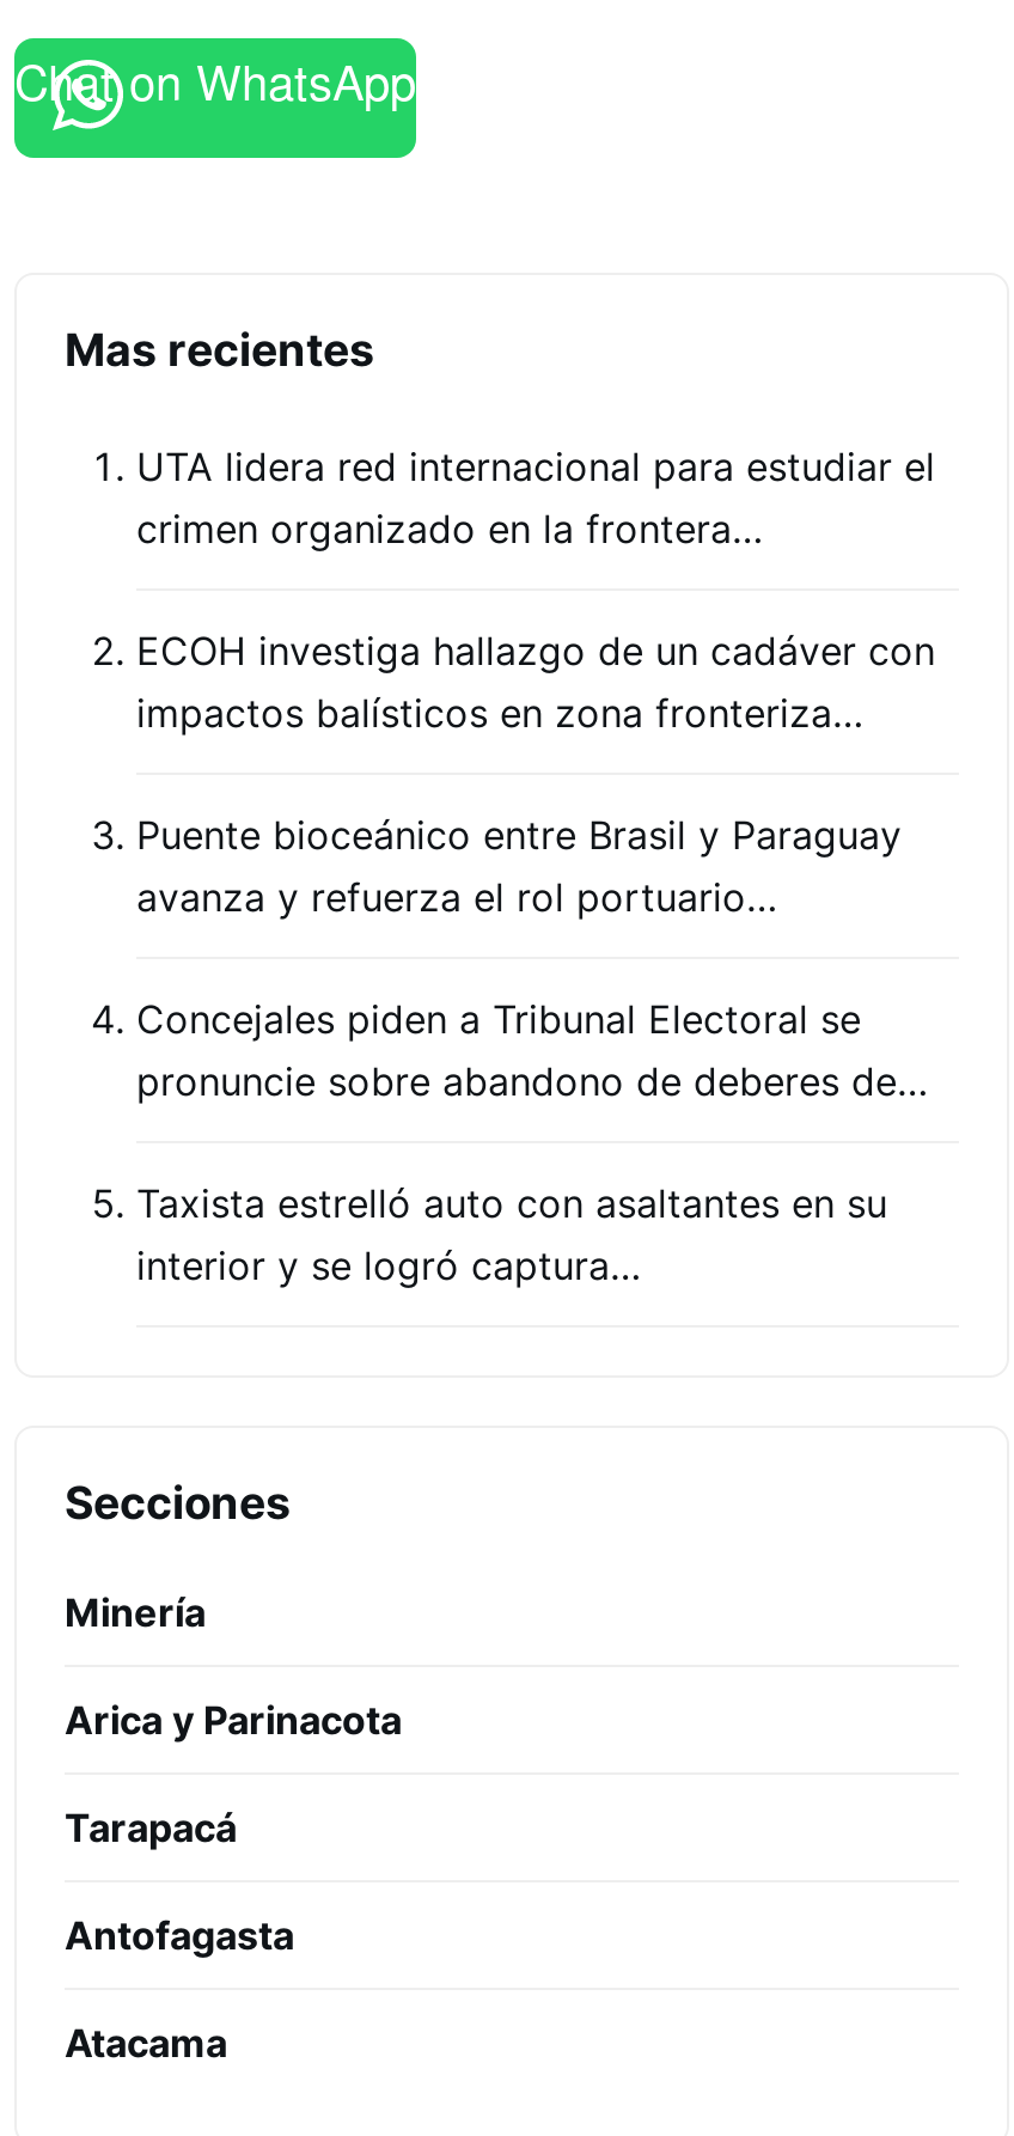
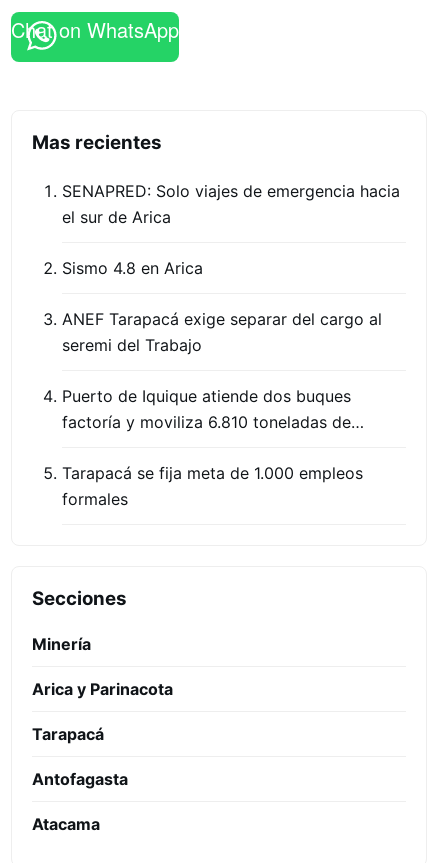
- UTA lidera red internacional para estudiar el
- crimen organizado en la frontera…
+ SENAPRED: Solo viajes de emergencia hacia
+ el sur de Arica

- ECOH investiga hallazgo de un cadáver con
- impactos balísticos en zona fronteriza…
+ Sismo 4.8 en Arica

- Puente bioceánico entre Brasil y Paraguay
- avanza y refuerza el rol portuario…
+ ANEF Tarapacá exige separar del cargo al
+ seremi del Trabajo

- Concejales piden a Tribunal Electoral se
- pronuncie sobre abandono de deberes de…
+ Puerto de Iquique atiende dos buques
+ factoría y moviliza 6.810 toneladas de…

- Taxista estrelló auto con asaltantes en su
- interior y se logró captura…
+ Tarapacá se fija meta de 1.000 empleos
+ formales
